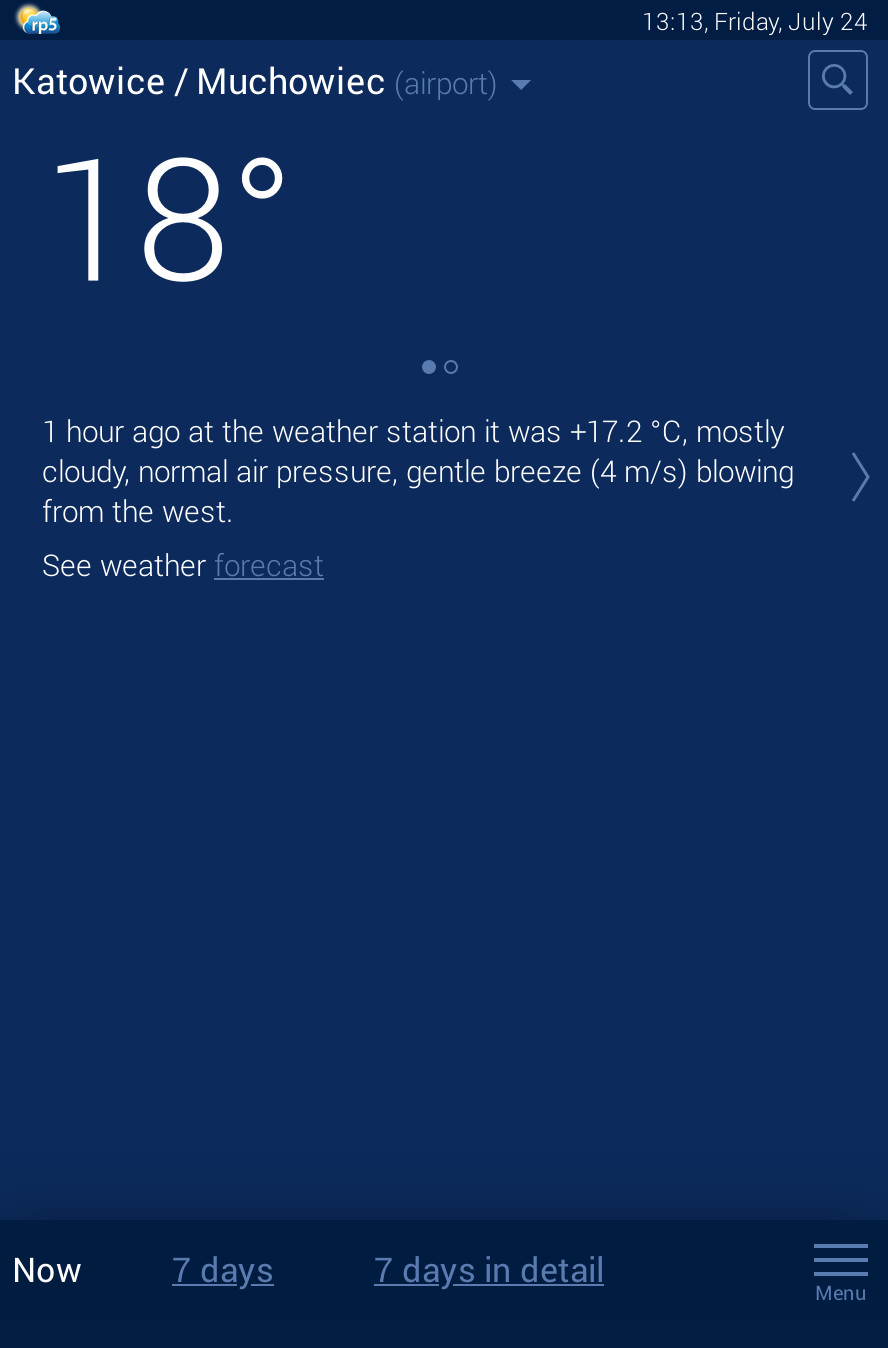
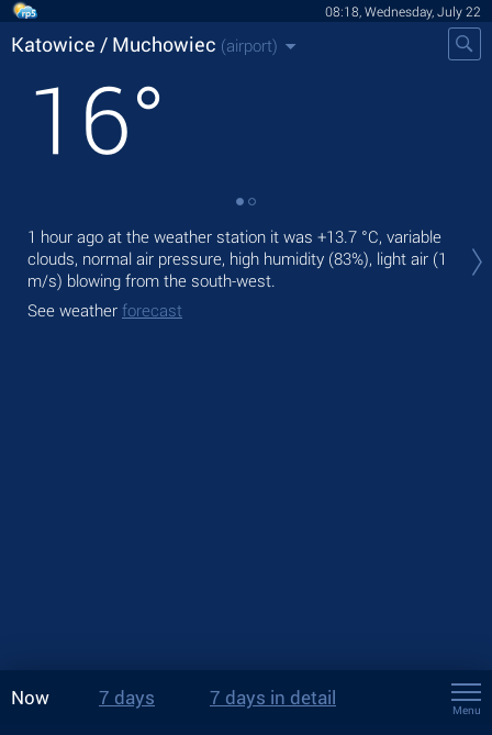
- 13:13, Friday, July 24
+ 08:18, Wednesday, July 22

- 18°
- 1 hour ago at the weather station it was +17.2 °C, mostly
- cloudy, normal air pressure, gentle breeze (4 m/s) blowing
- from the west.
+ 16°
+ 1 hour ago at the weather station it was +13.7 °C, variable
+ clouds, normal air pressure, high humidity (83%), light air (1
+ m/s) blowing from the south-west.
